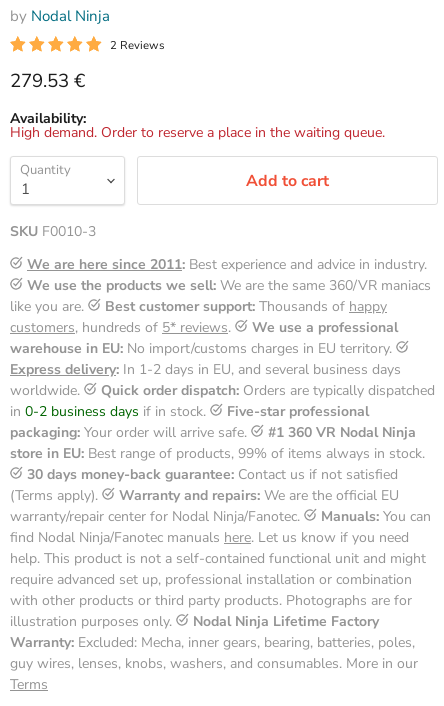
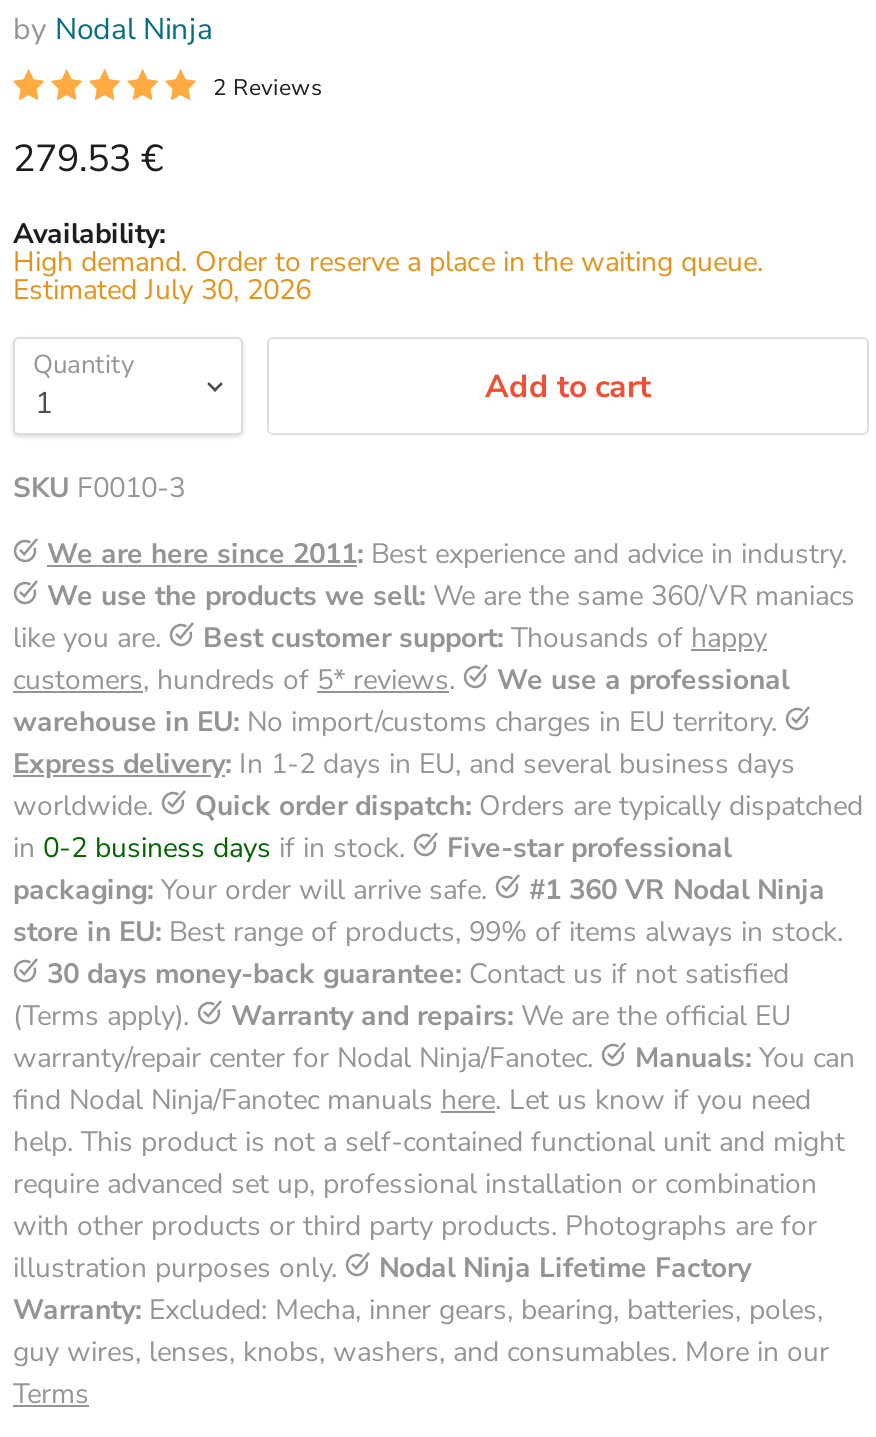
+ Estimated July 30, 2026
